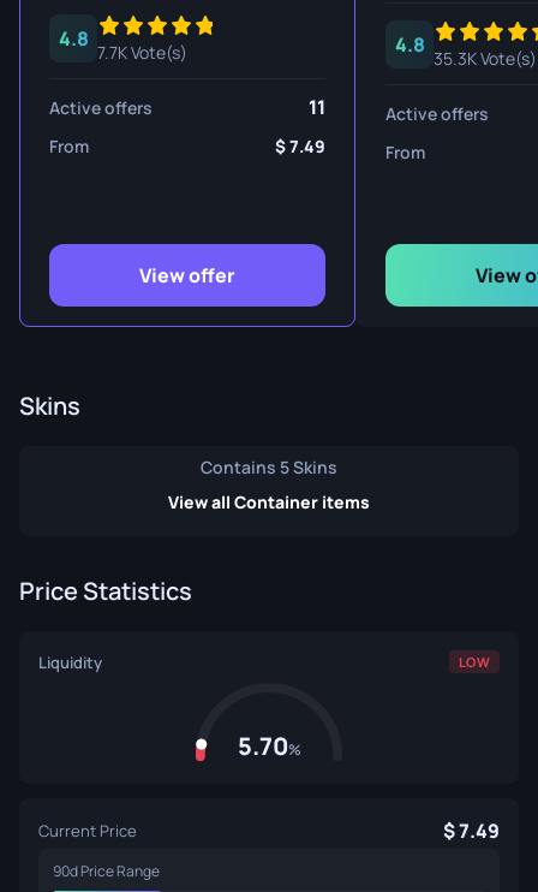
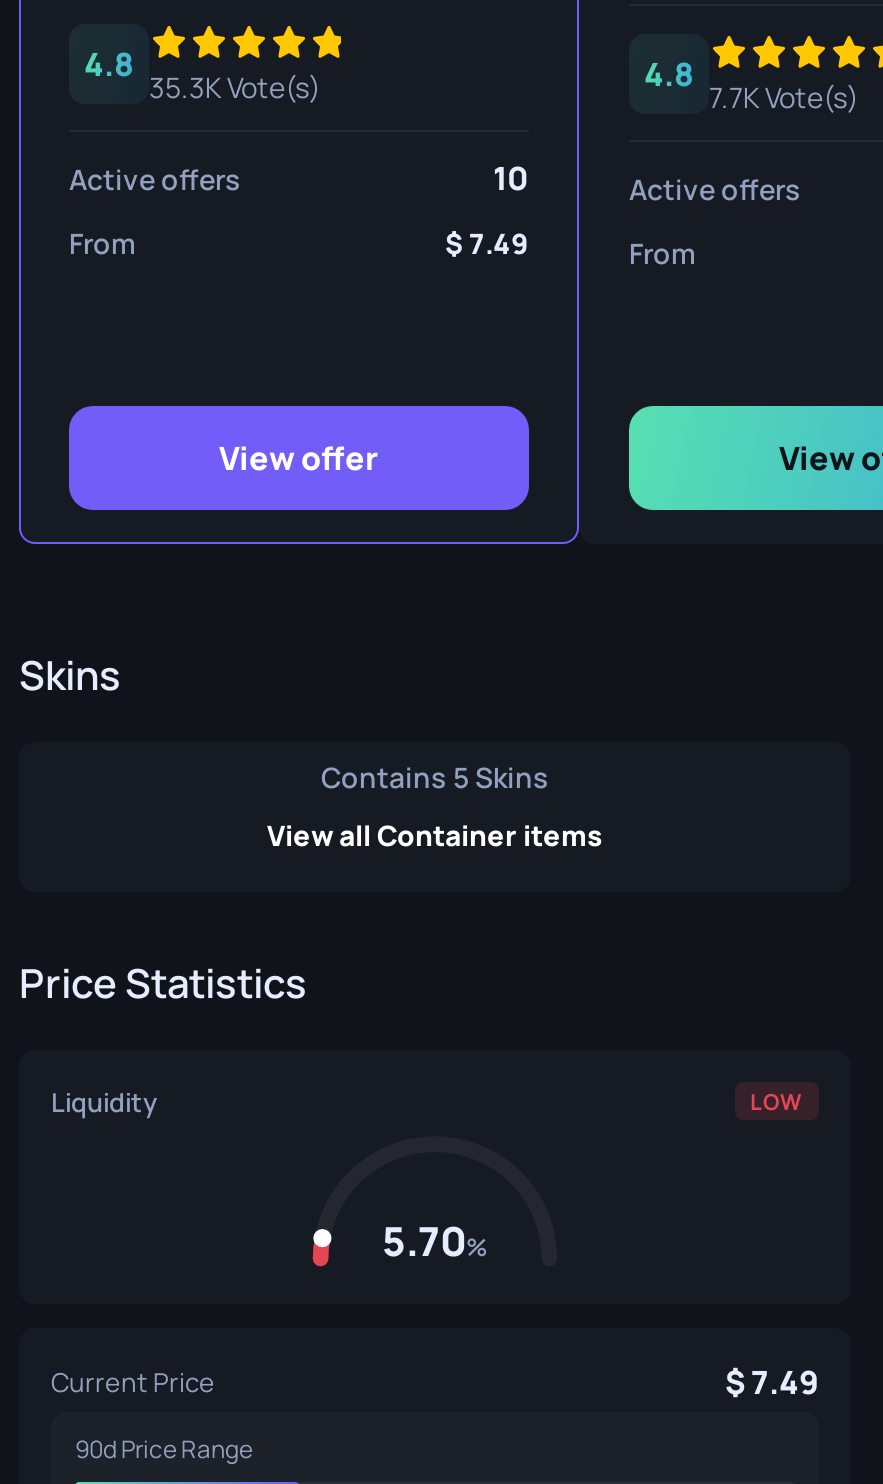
- 7.7K Vote(s)
+ 35.3K Vote(s)

- 35.3K Vote(s)
+ 7.7K Vote(s)

- 11
+ 10
